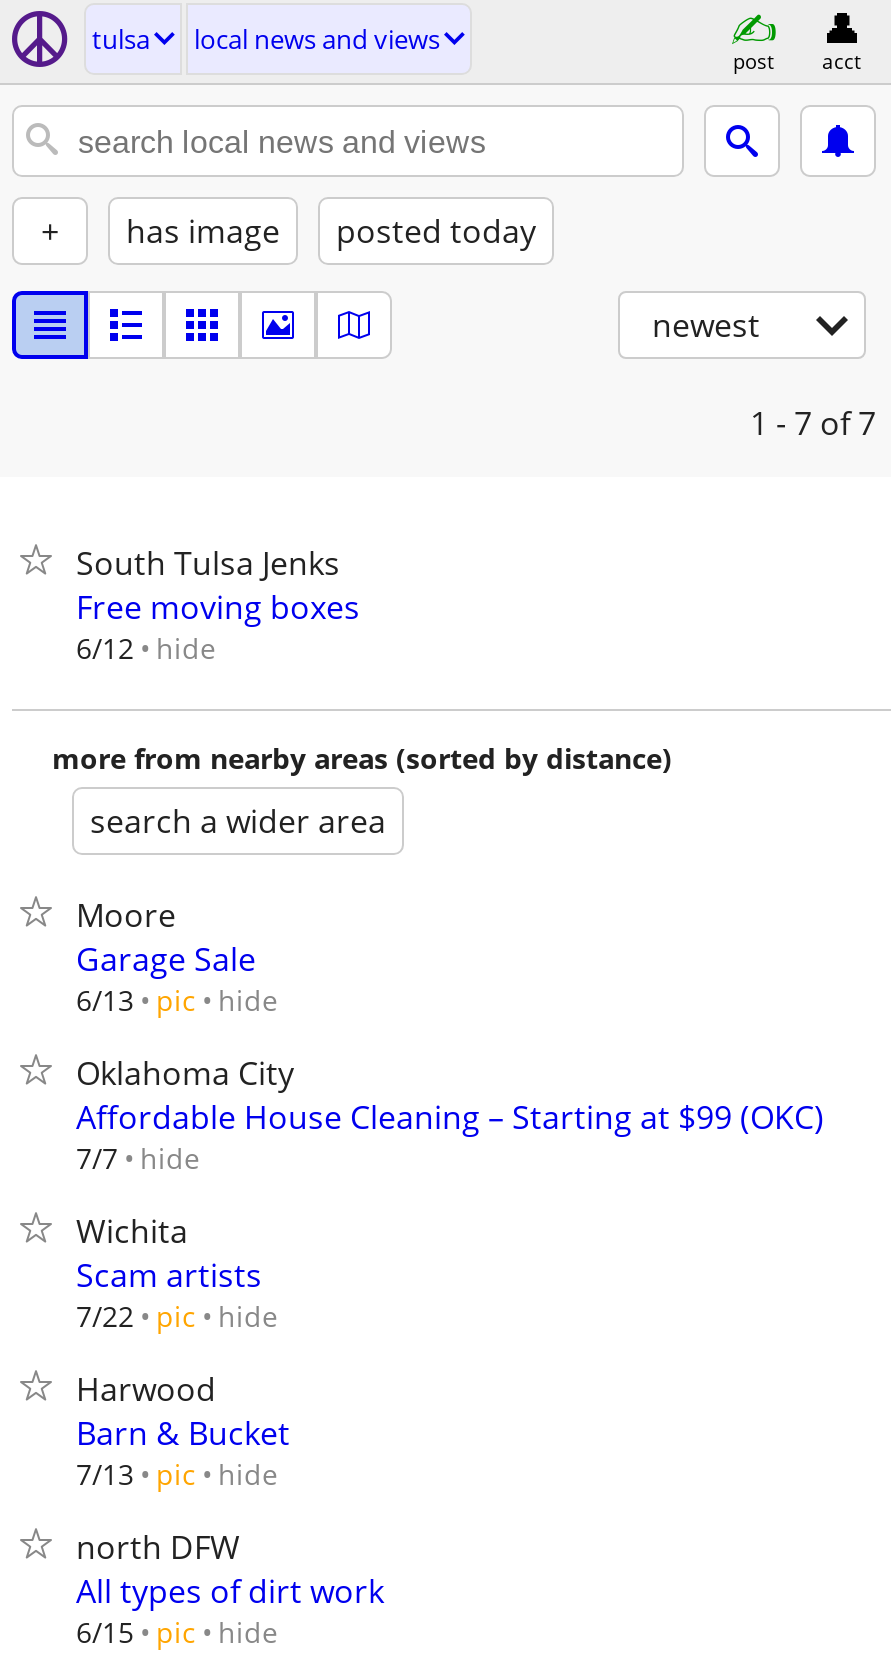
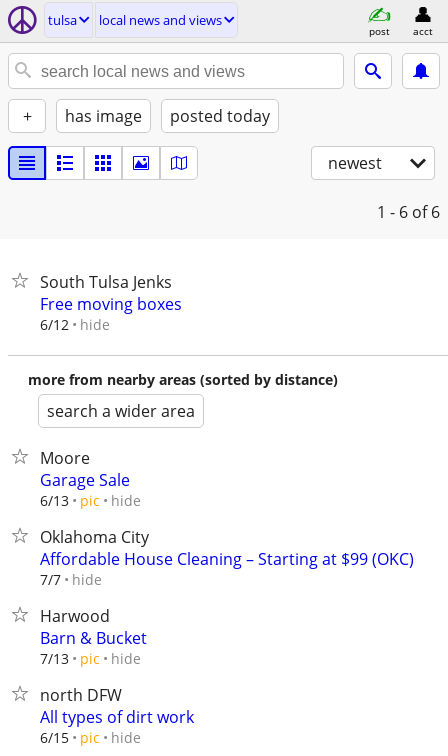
- 1 - 7 of 7
+ 1 - 6 of 6

- Wichita
- Scam artists
- 7/22 pic hide
